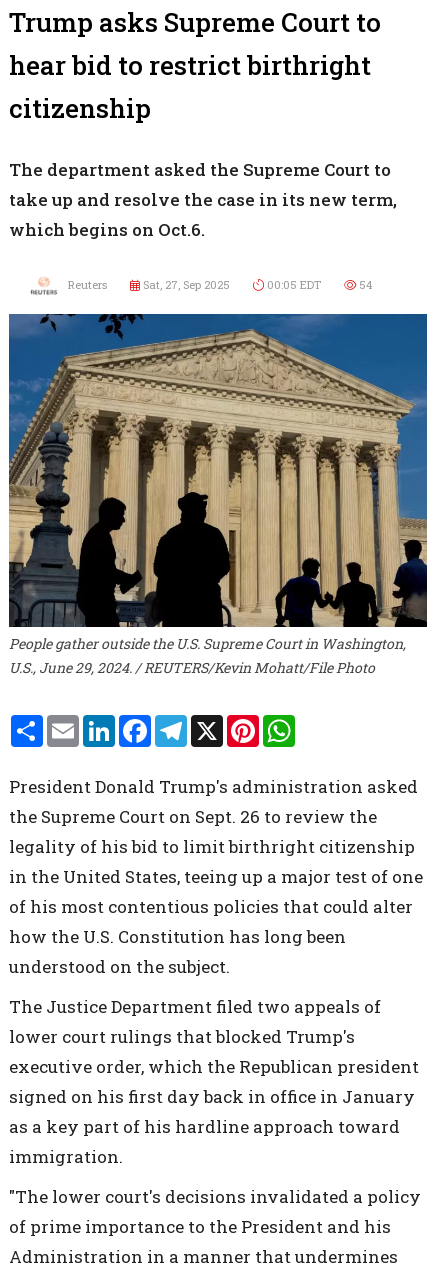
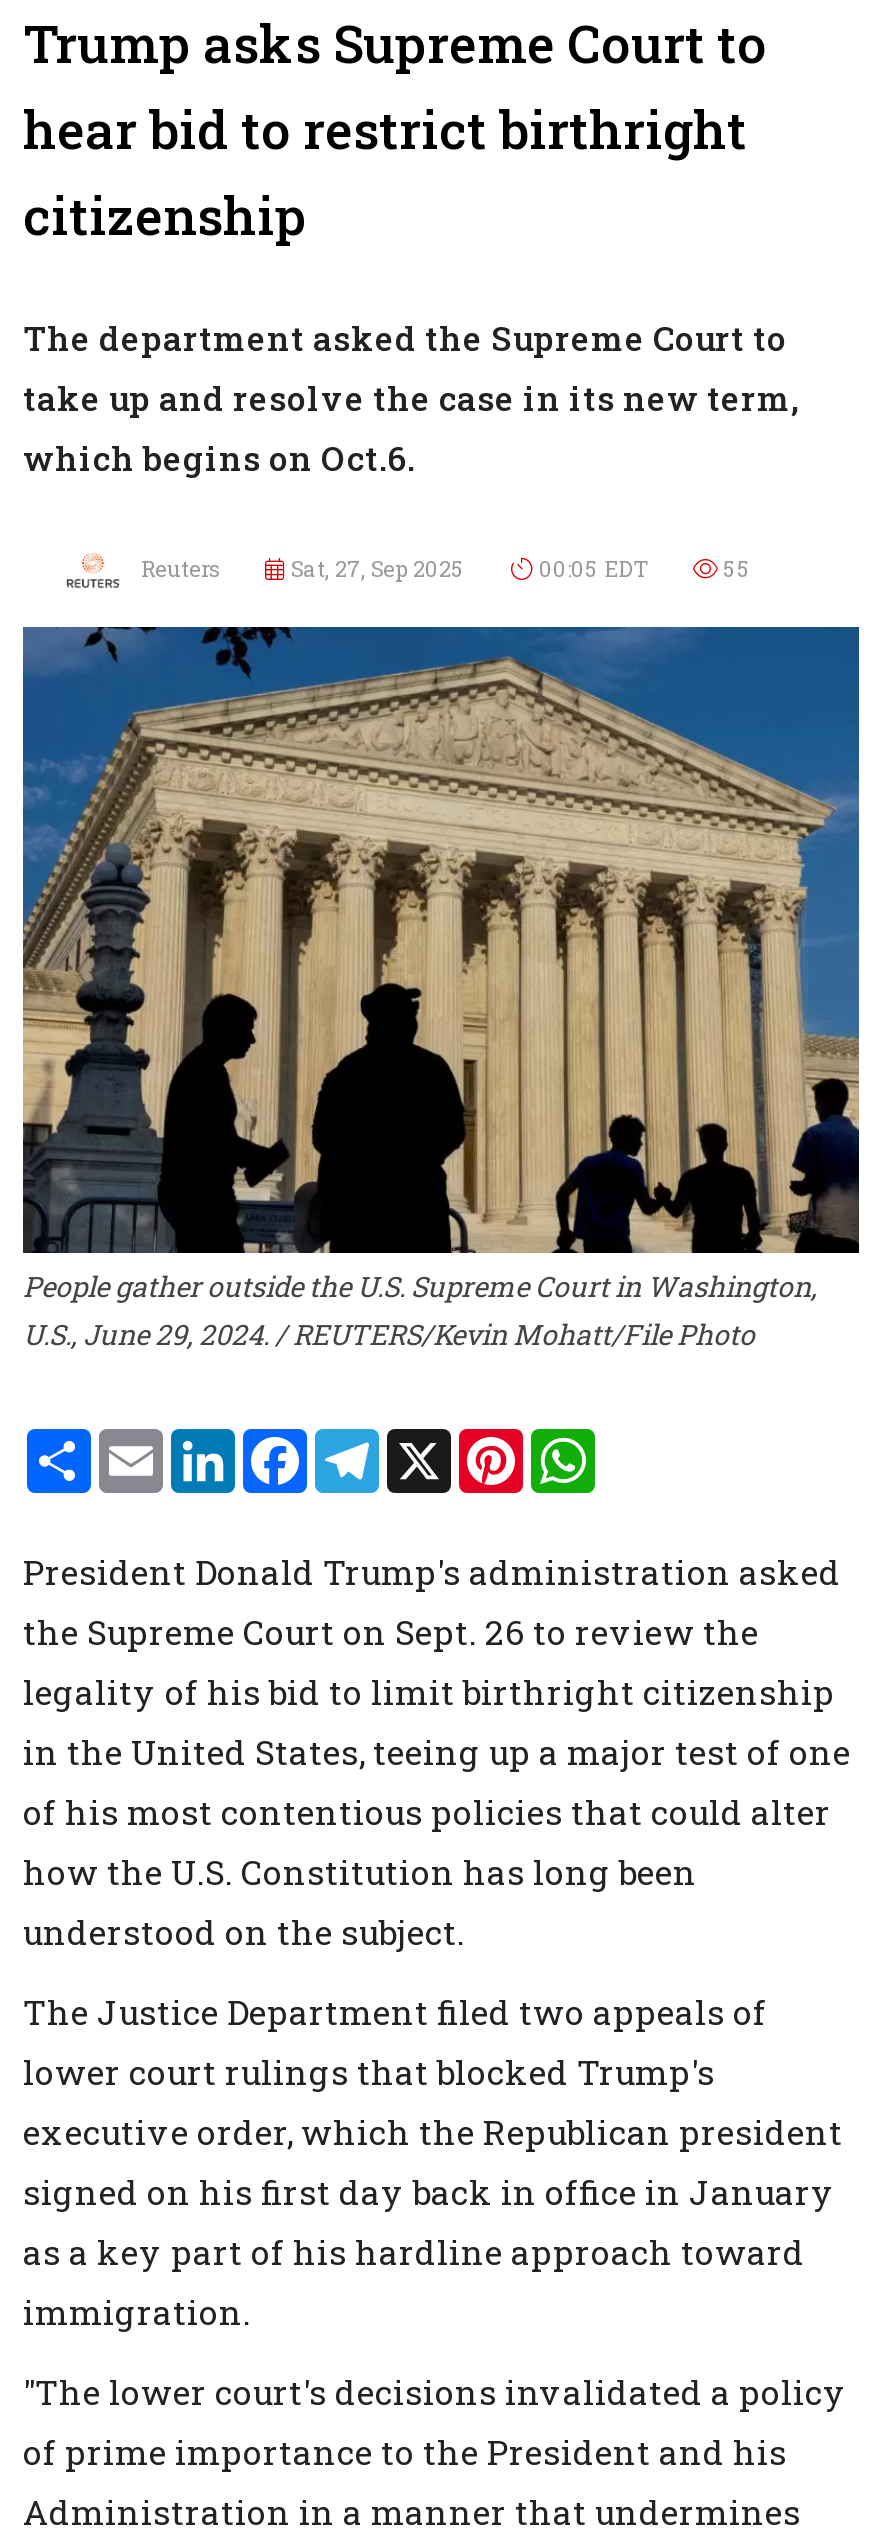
- 54
+ 55
